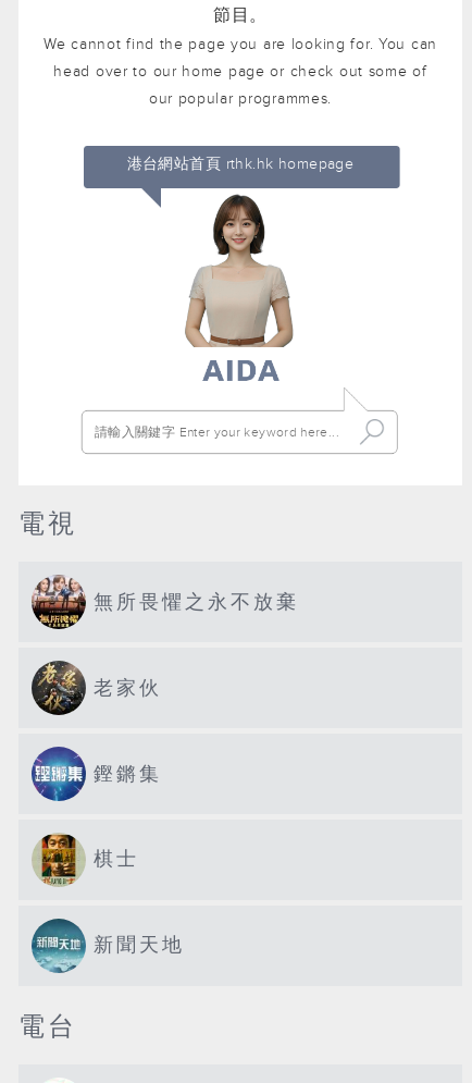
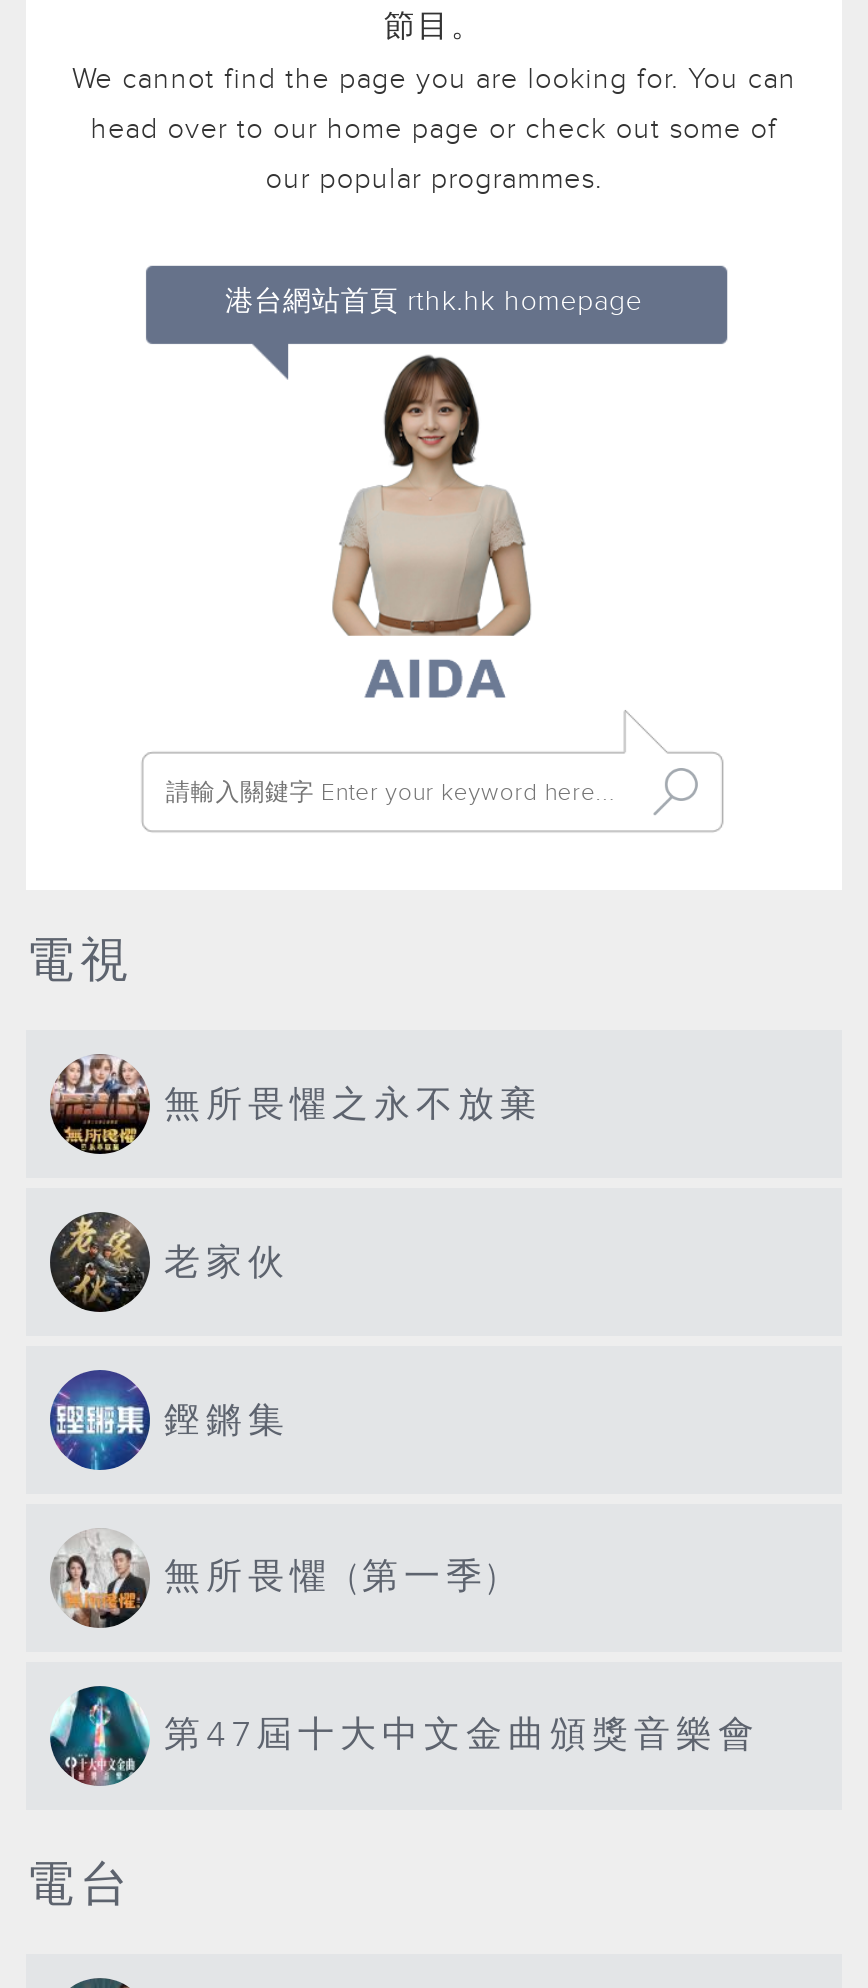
- [image]
- 棋士
+ [image]
+ 無所畏懼 (第一季)

- [image]
- 新聞天地
+ [image]
+ 第47屆十大中文金曲頒獎音樂會
